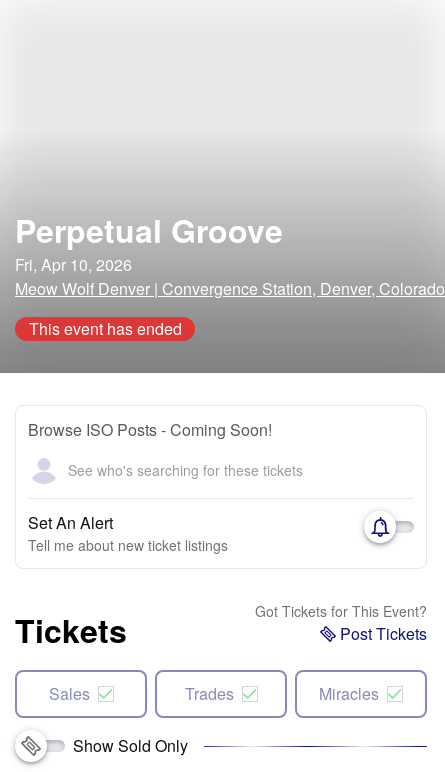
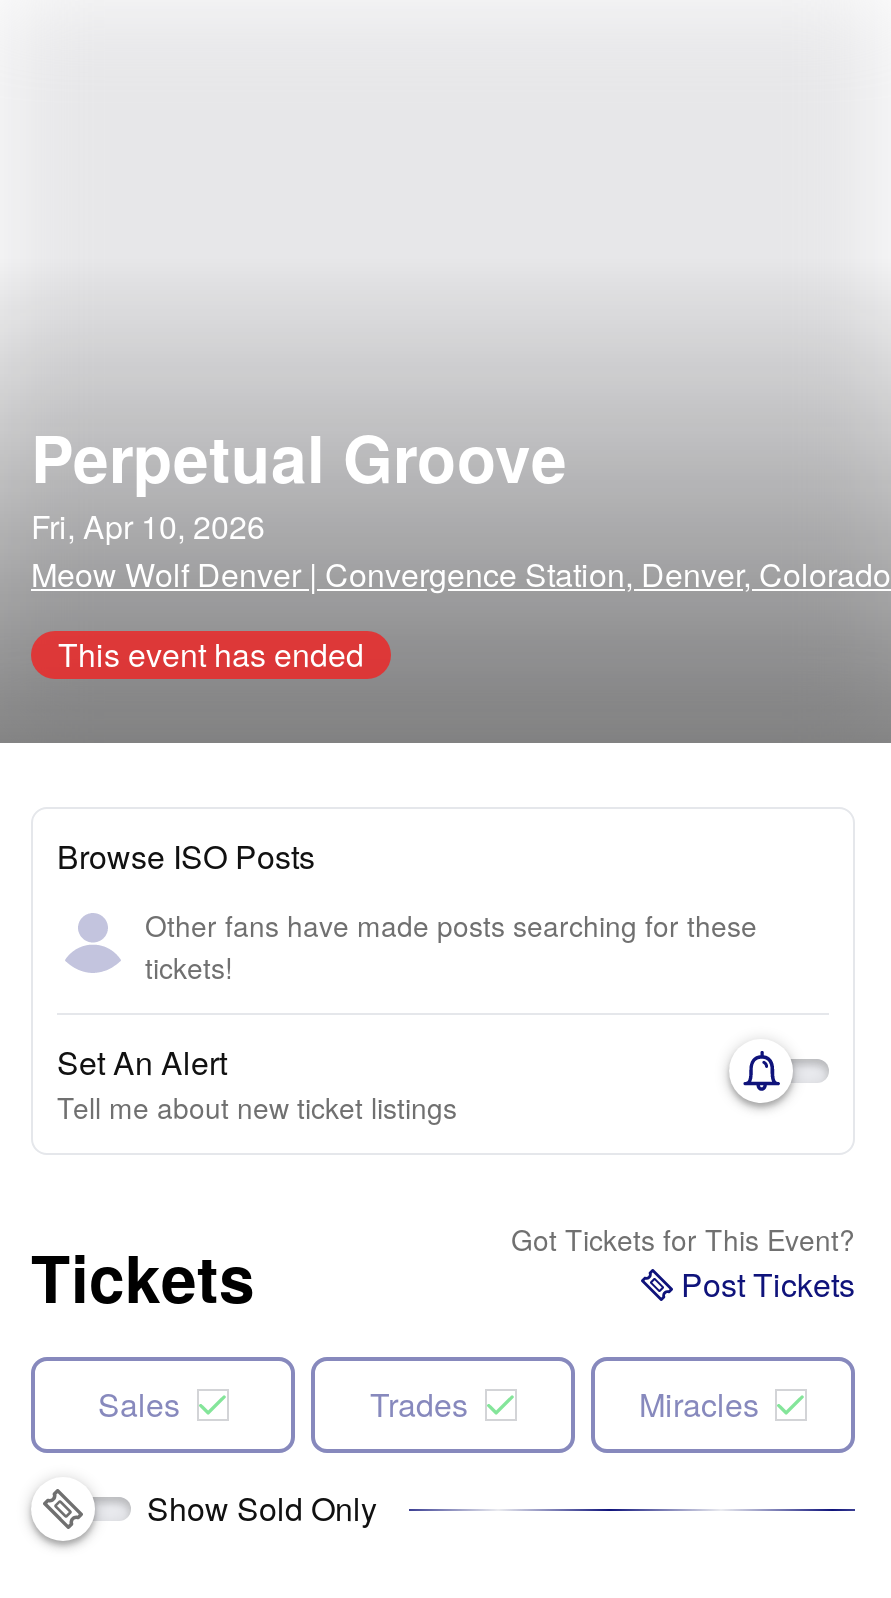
- Browse ISO Posts - Coming Soon!
+ Browse ISO Posts

- See who's searching for these tickets
+ Other fans have made posts searching for these
+ tickets!
